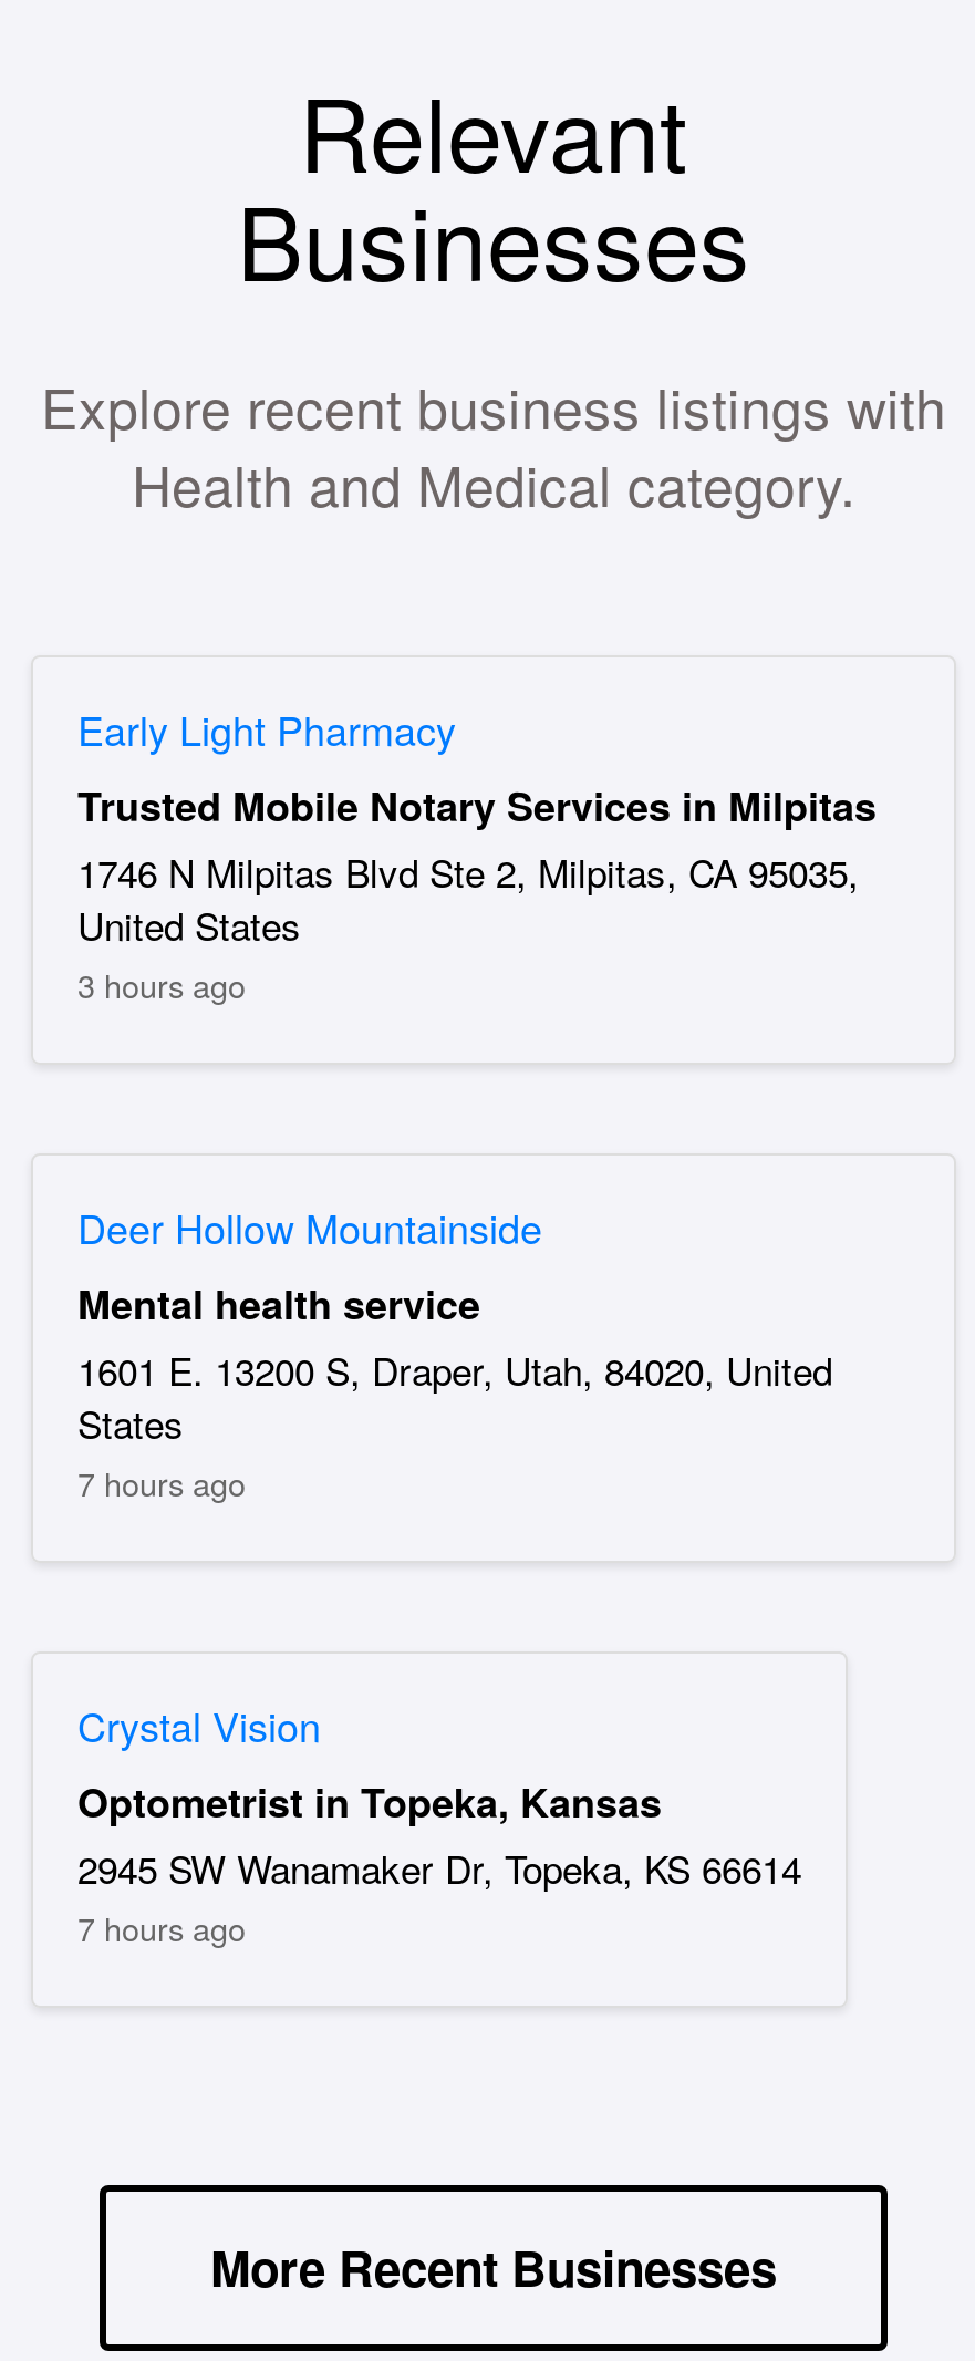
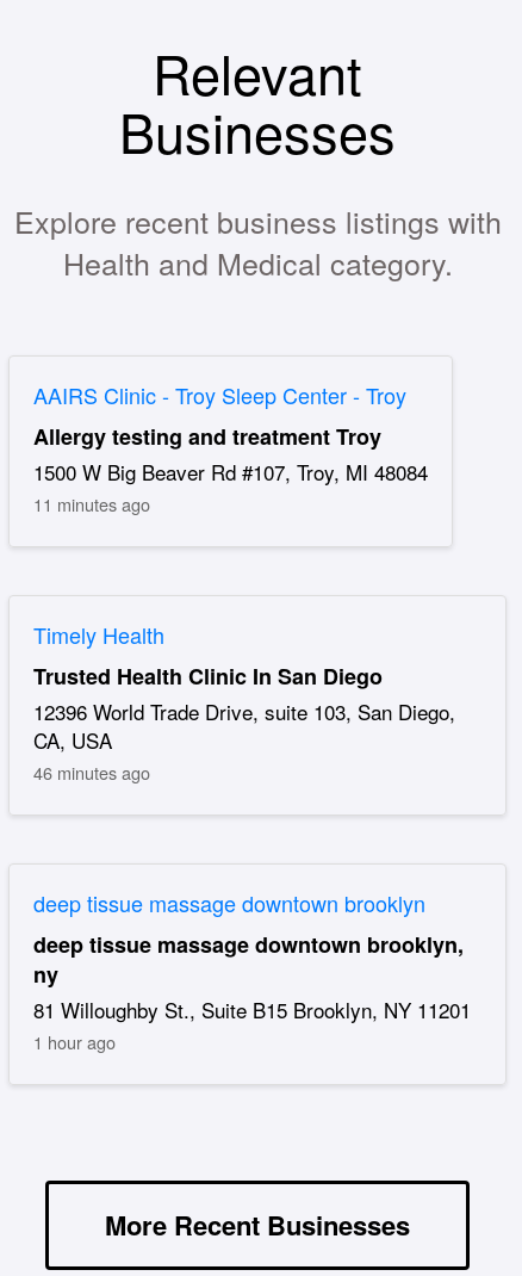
- Early Light Pharmacy
- Trusted Mobile Notary Services in Milpitas
- 1746 N Milpitas Blvd Ste 2, Milpitas, CA 95035,
- United States
- 3 hours ago
+ AAIRS Clinic - Troy Sleep Center - Troy
+ Allergy testing and treatment Troy
+ 1500 W Big Beaver Rd #107, Troy, MI 48084
+ 11 minutes ago

- Deer Hollow Mountainside
- Mental health service
- 1601 E. 13200 S, Draper, Utah, 84020, United
- States
- 7 hours ago
+ Timely Health
+ Trusted Health Clinic In San Diego
+ 12396 World Trade Drive, suite 103, San Diego,
+ CA, USA
+ 46 minutes ago

- Crystal Vision
- Optometrist in Topeka, Kansas
- 2945 SW Wanamaker Dr, Topeka, KS 66614
- 7 hours ago
+ deep tissue massage downtown brooklyn
+ deep tissue massage downtown brooklyn,
+ ny
+ 81 Willoughby St., Suite B15 Brooklyn, NY 11201
+ 1 hour ago
